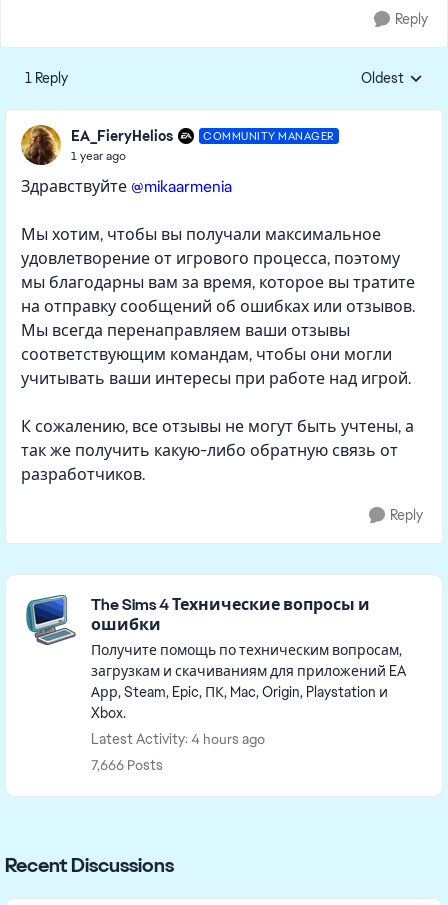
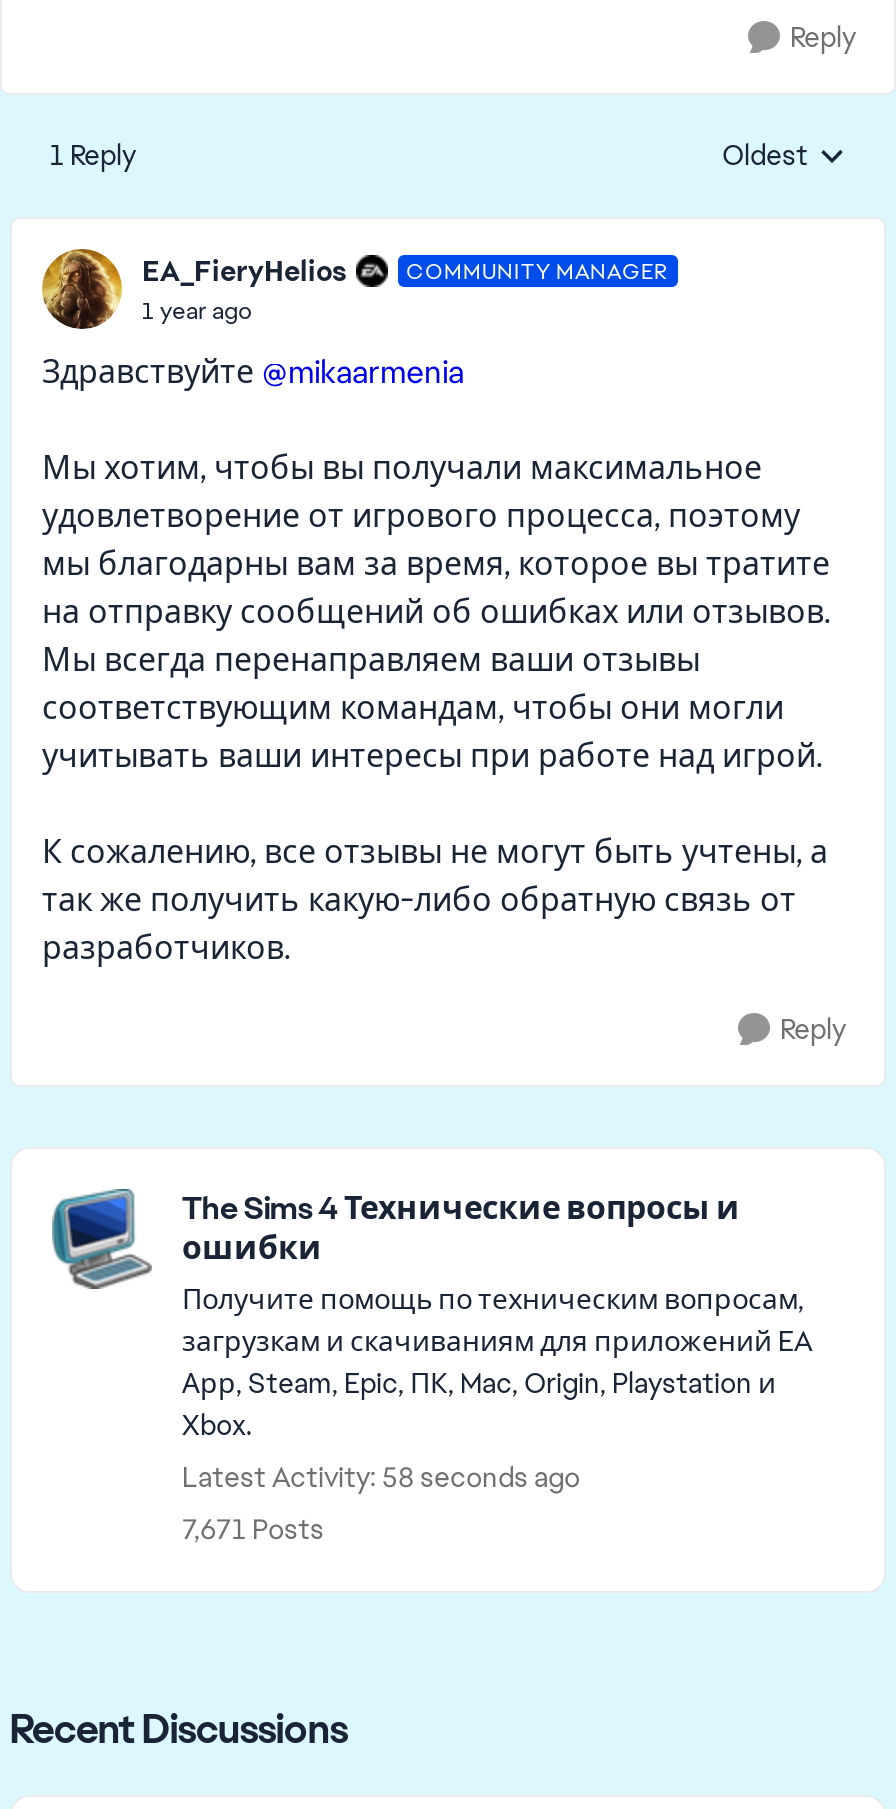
- Latest Activity: 4 hours ago
+ Latest Activity: 58 seconds ago

- 7,666 Posts
+ 7,671 Posts
